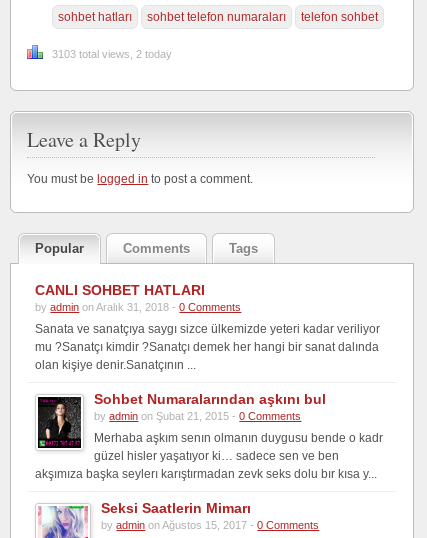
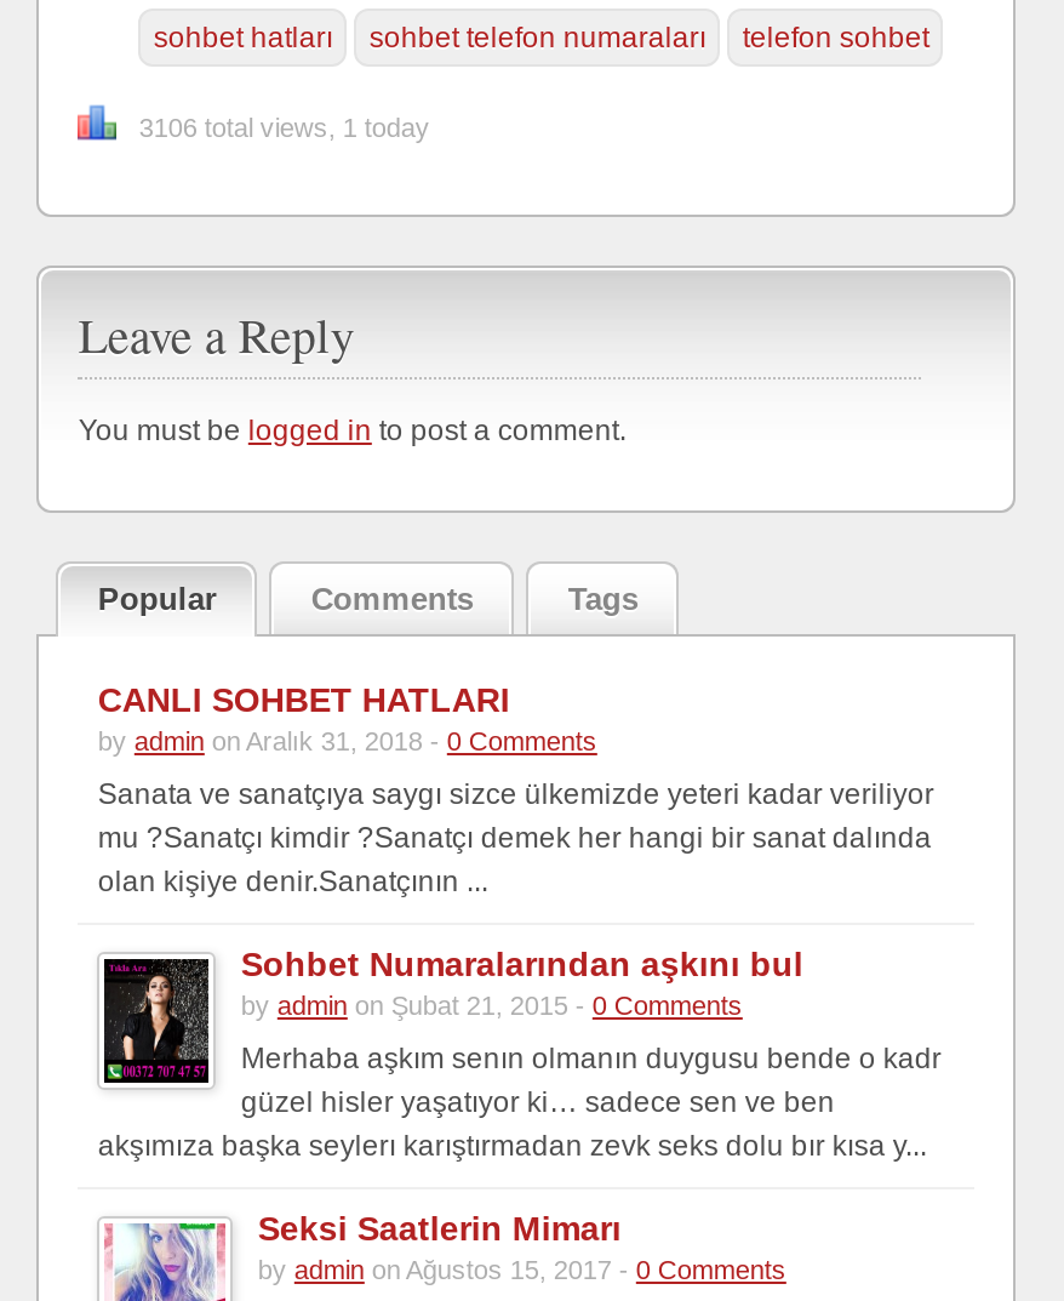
- 3103 total views, 2 today
+ 3106 total views, 1 today
